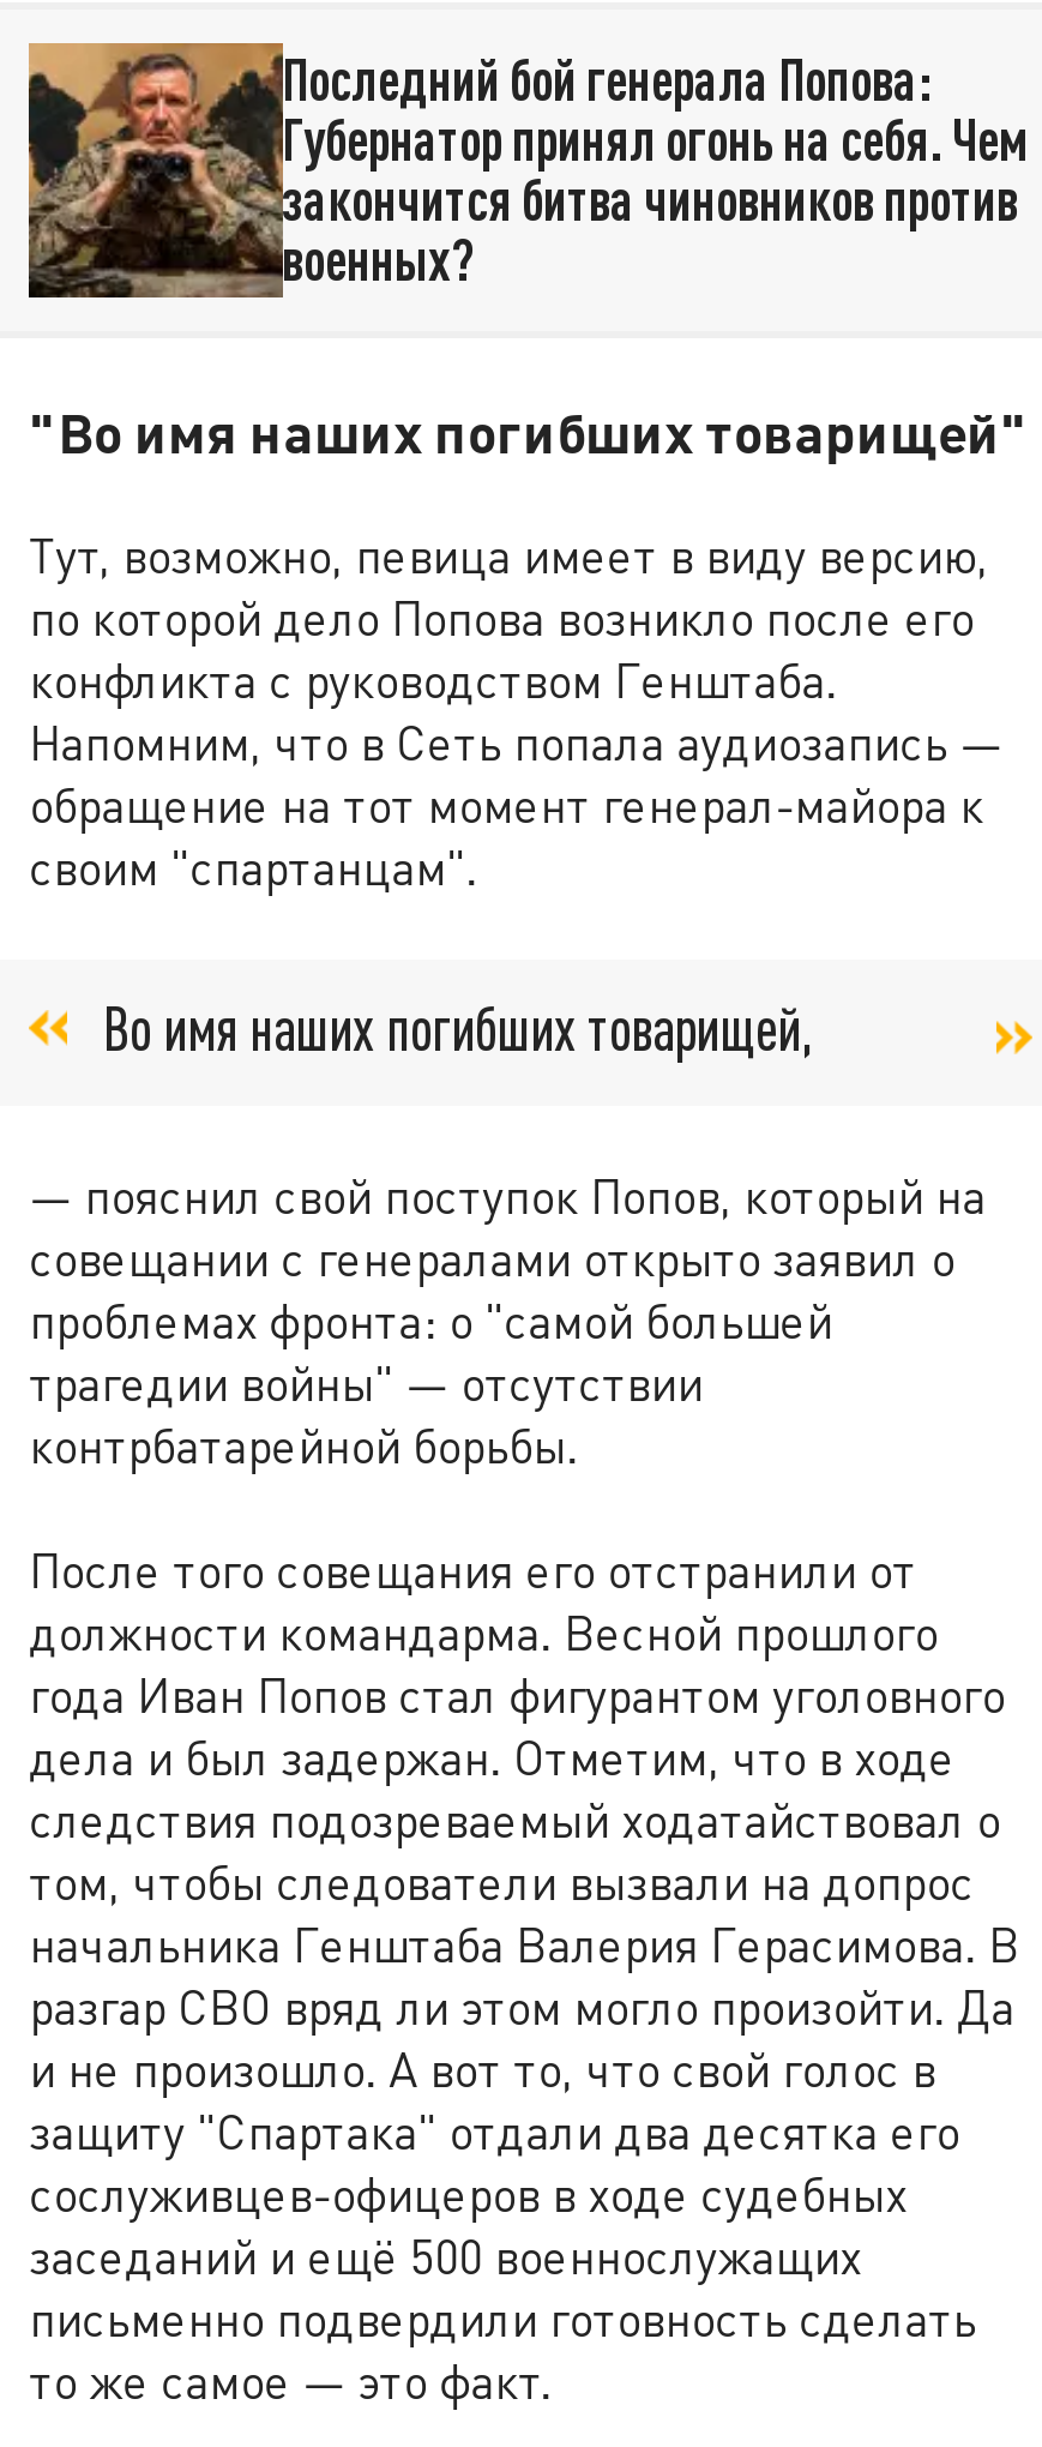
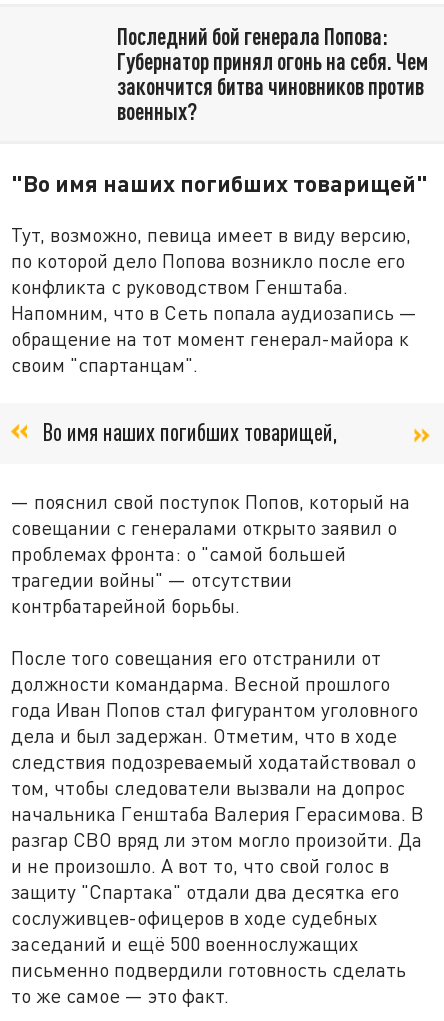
- [image]
